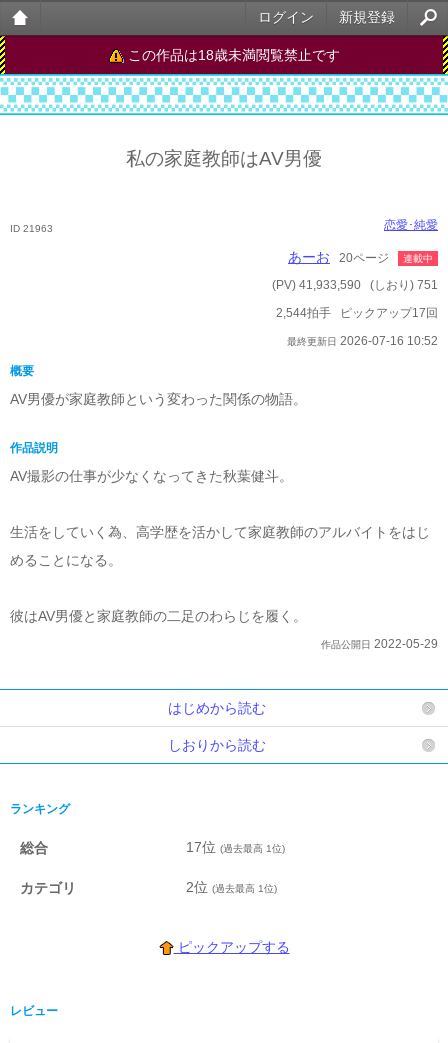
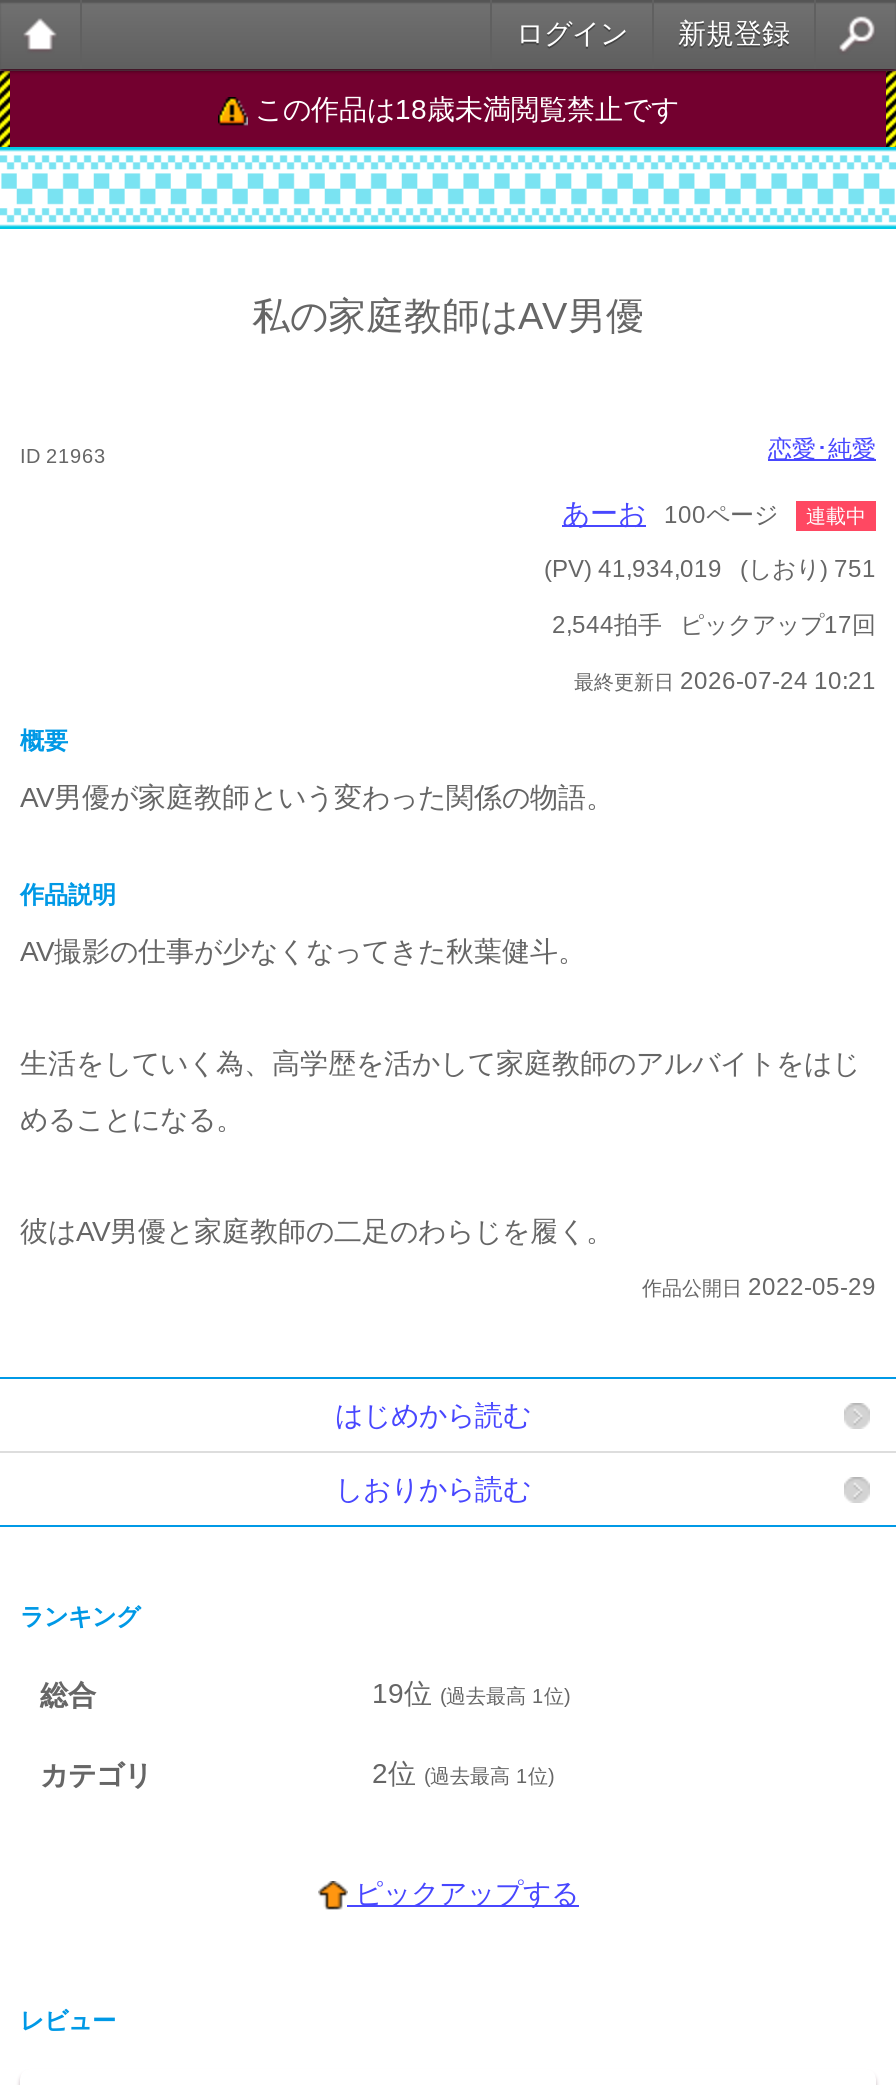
- あーお 20ページ 連載中
+ あーお 100ページ 連載中

- (PV) 41,933,590 (しおり) 751
+ (PV) 41,934,019 (しおり) 751

- 最終更新日2026-07-16 10:52
+ 最終更新日2026-07-24 10:21

- 17位(過去最高 1位)
+ 19位(過去最高 1位)
